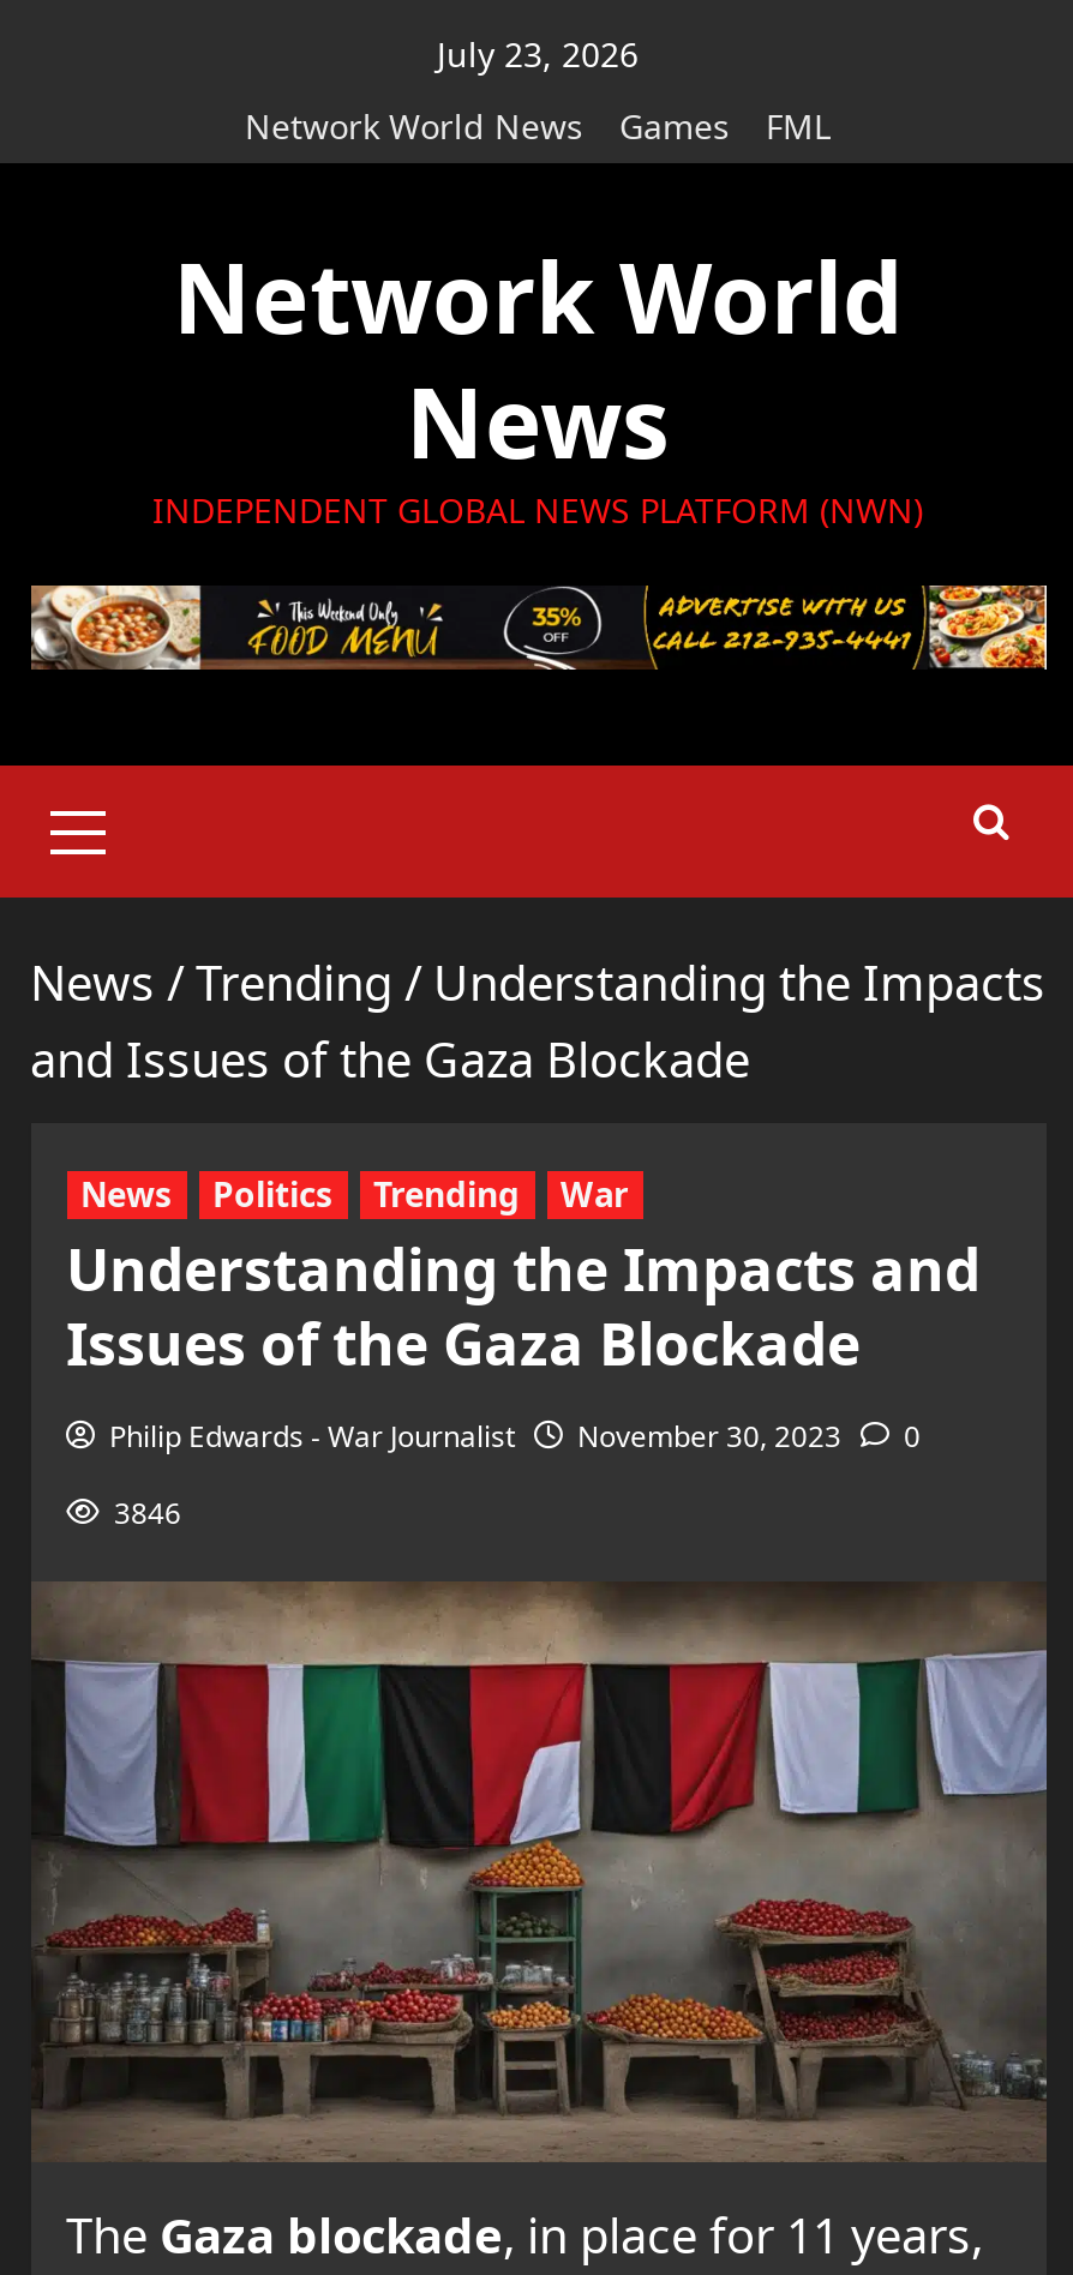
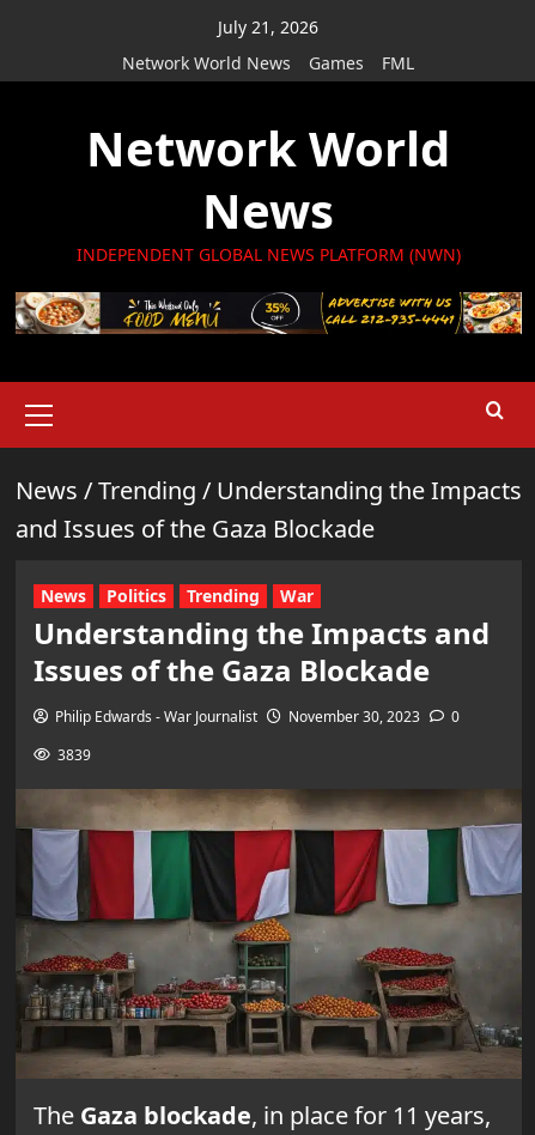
- July 23, 2026
+ July 21, 2026

- 3846
+ 3839
